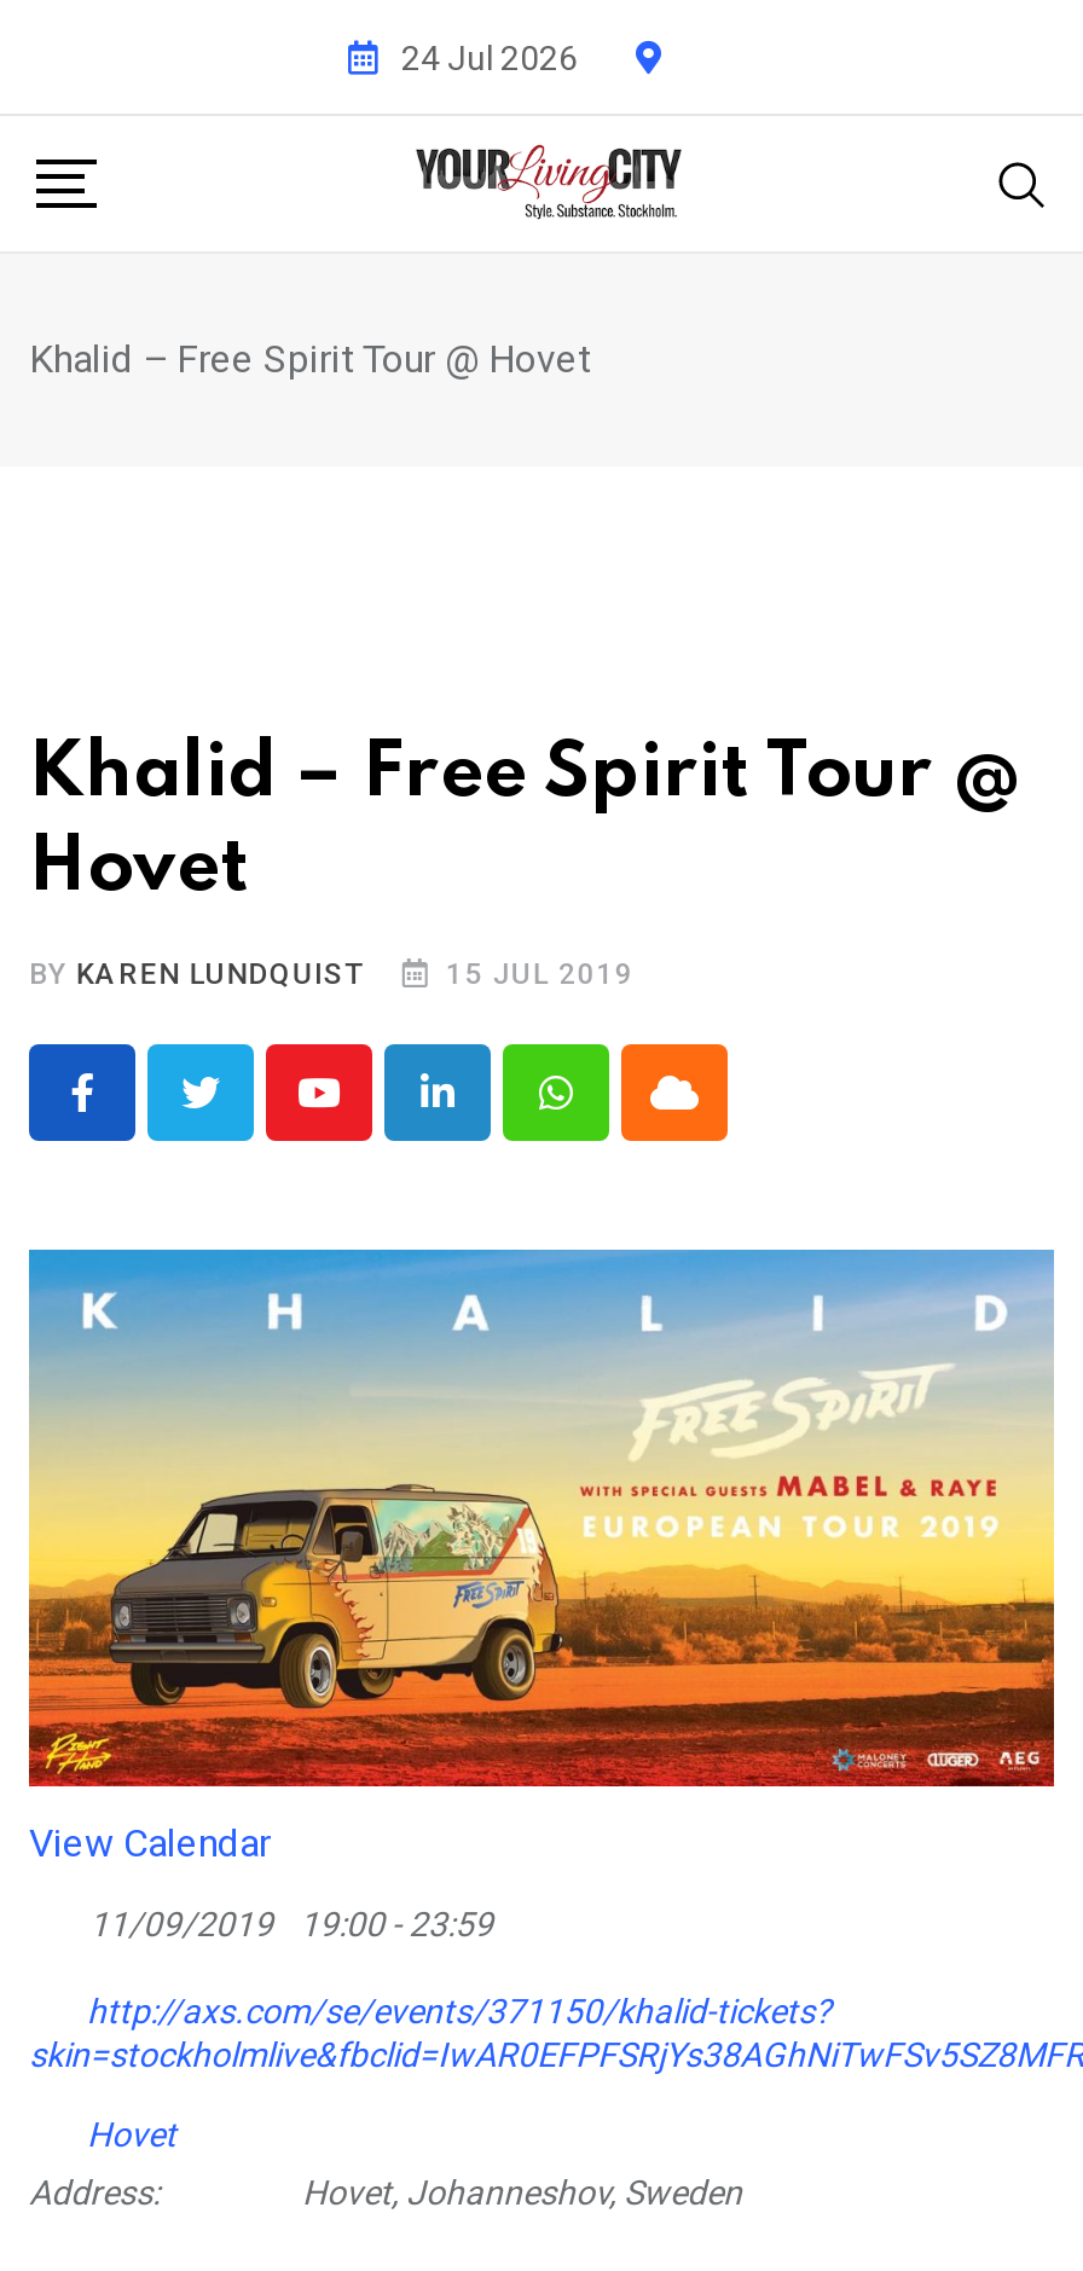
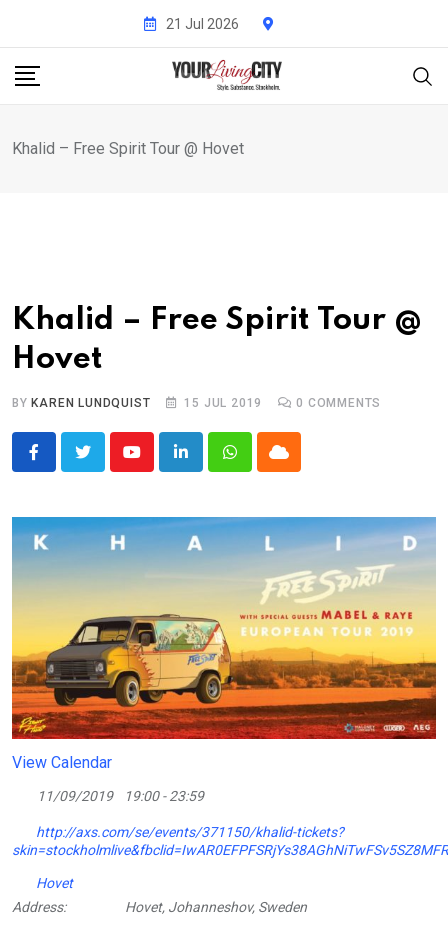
- 24 Jul 2026
+ 21 Jul 2026

+ 0 COMMENTS
